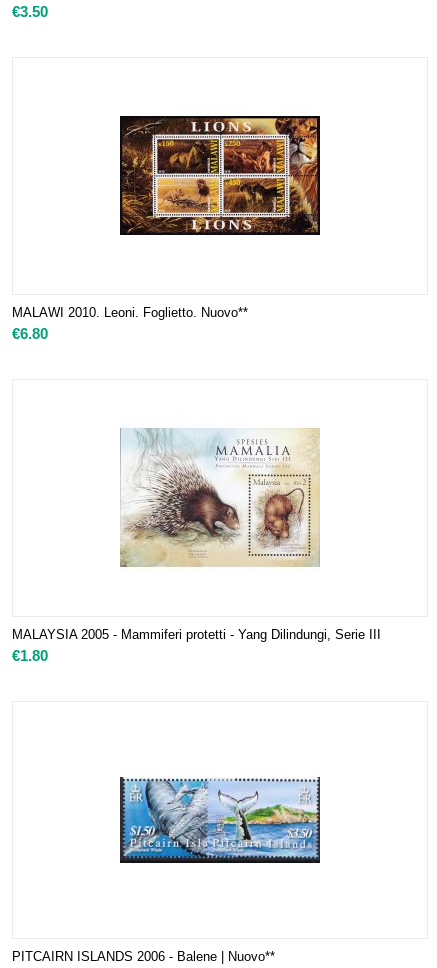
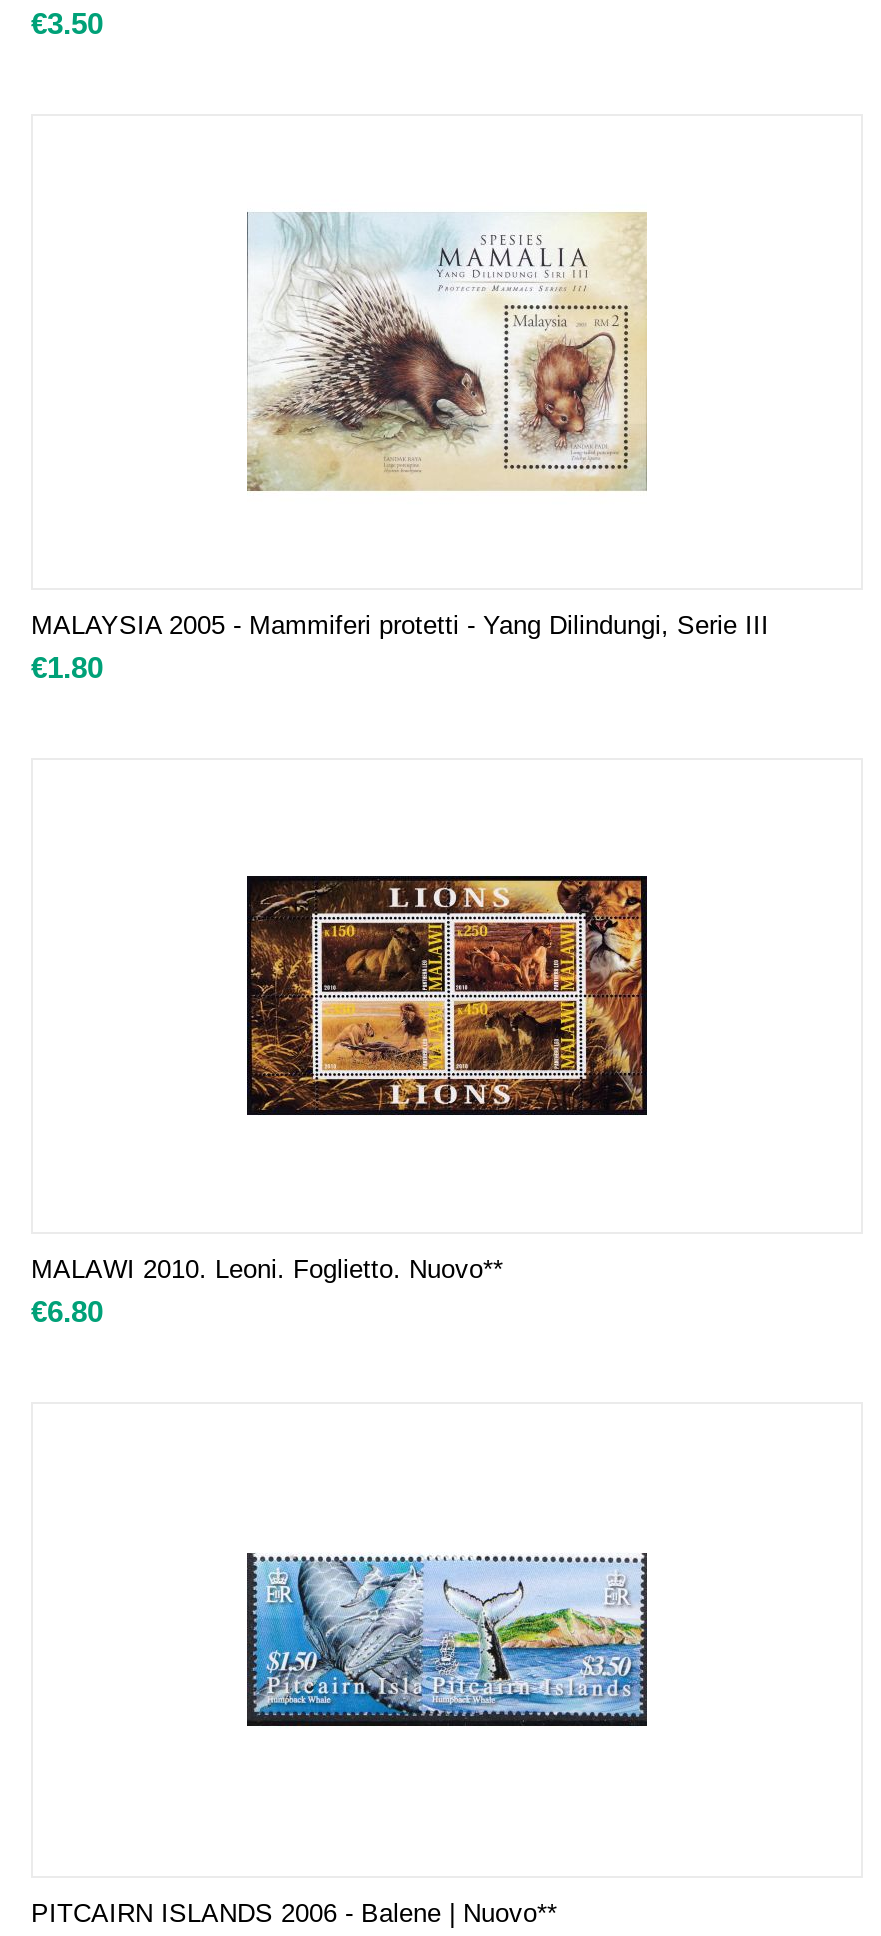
moved down: [image]

moved down: MALAWI 2010. Leoni. Foglietto. Nuovo** | €6.80

moved up: [image]

moved up: MALAYSIA 2005 - Mammiferi protetti - Yang Dilindungi, Serie III | €1.80
